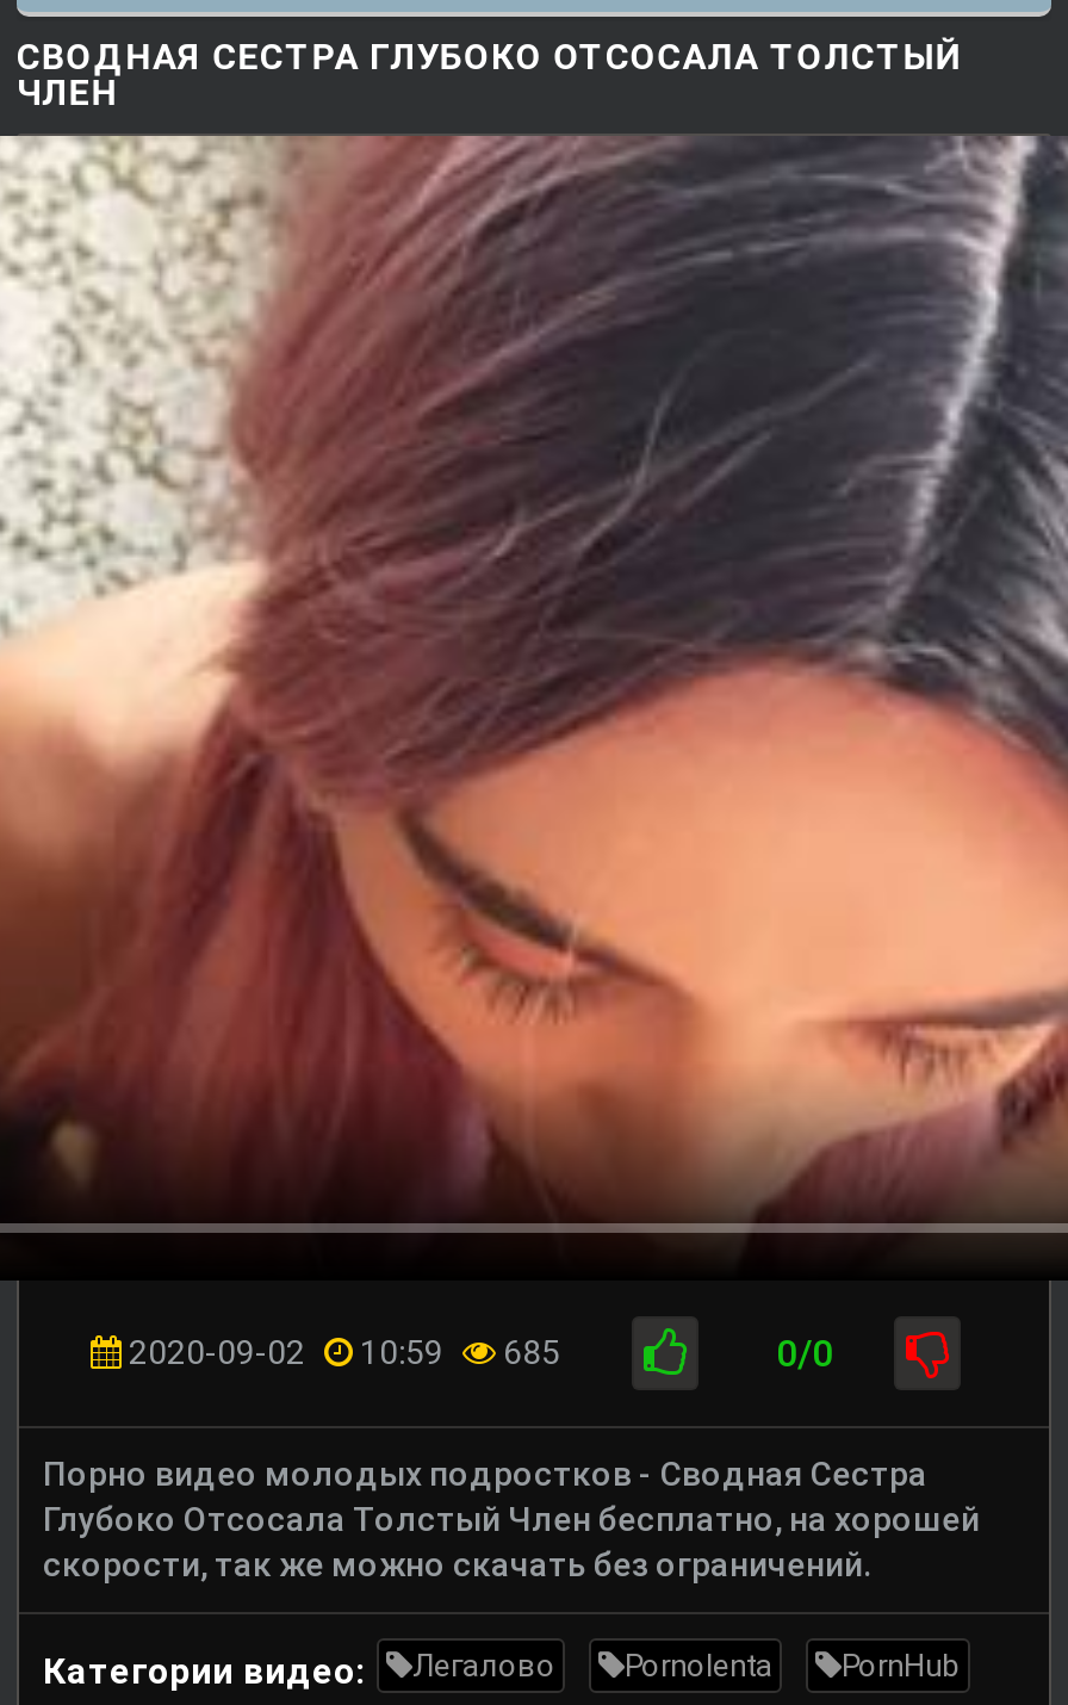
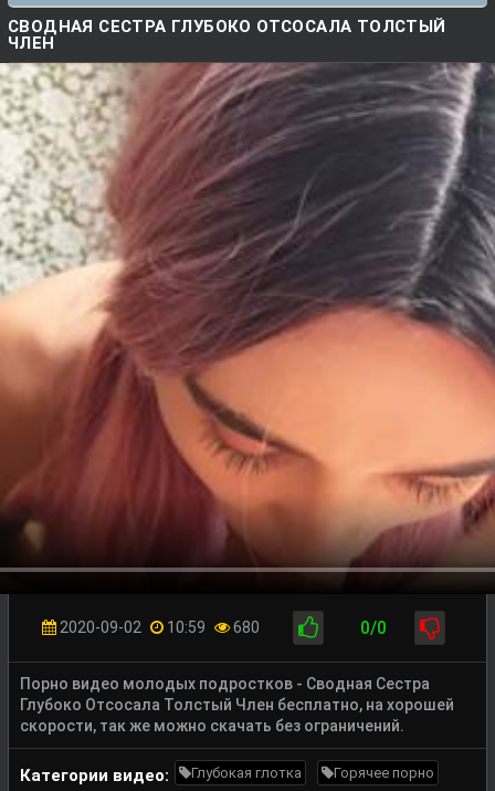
- 2020-09-02 10:59 685
+ 2020-09-02 10:59 680

- Легалово
- Pornolenta
- PornHub
+ Глубокая глотка
+ Горячее порно
